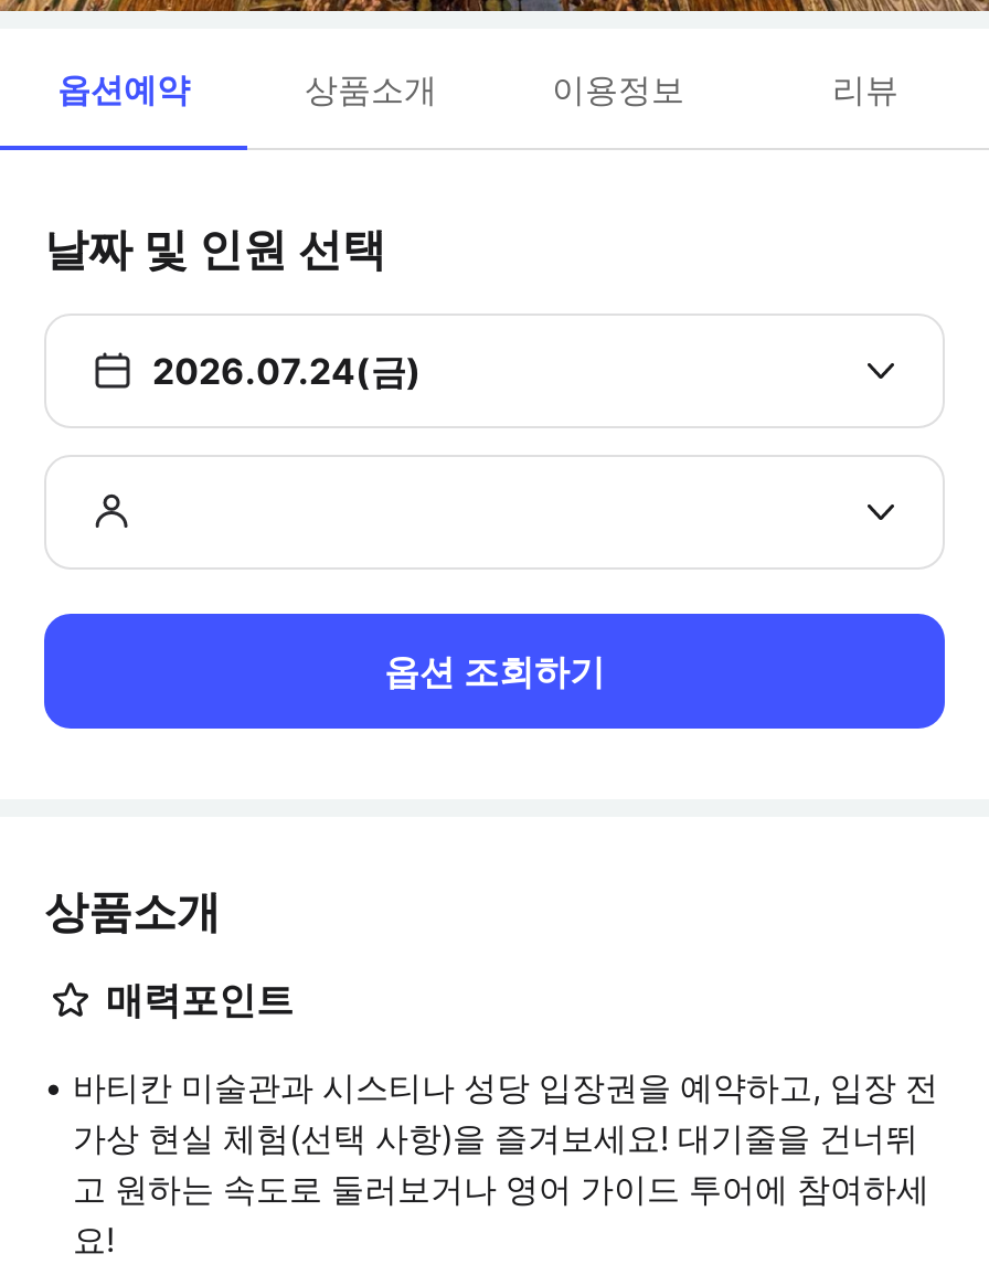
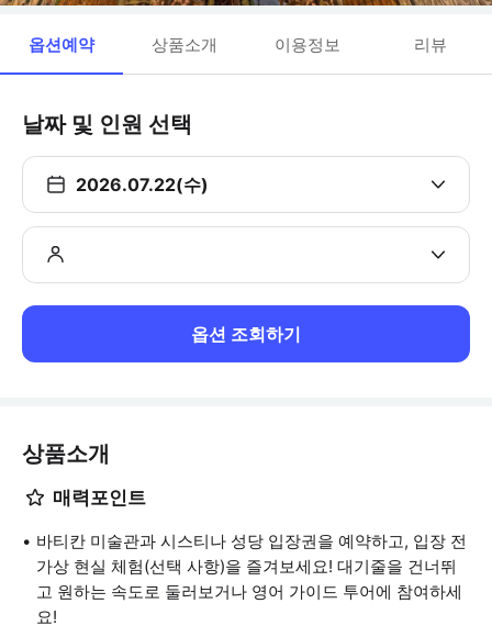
- 2026.07.24(금)
+ 2026.07.22(수)
